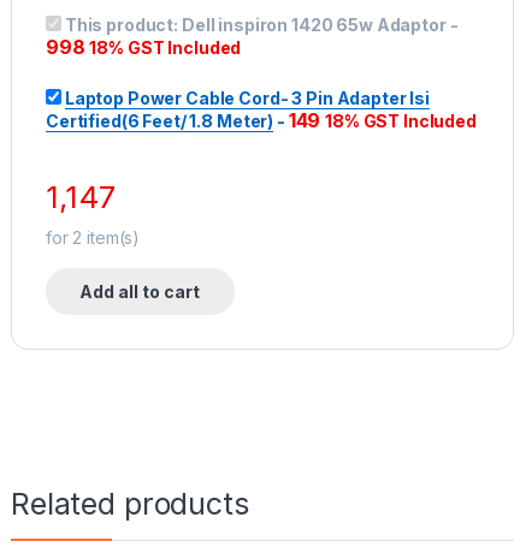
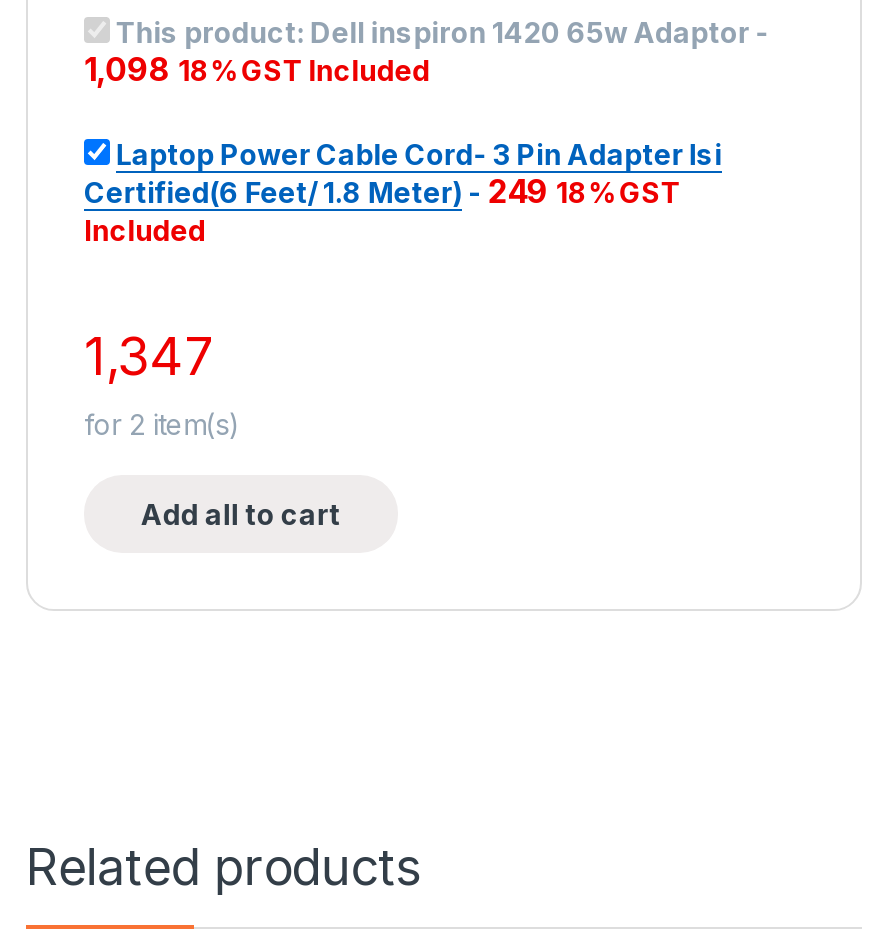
- 998 18% GST Included
+ 1,098 18% GST Included

- Certified(6 Feet/ 1.8 Meter)-149 18% GST Included
+ Certified(6 Feet/ 1.8 Meter)-249 18% GST
+ Included

- 1,147
+ 1,347
